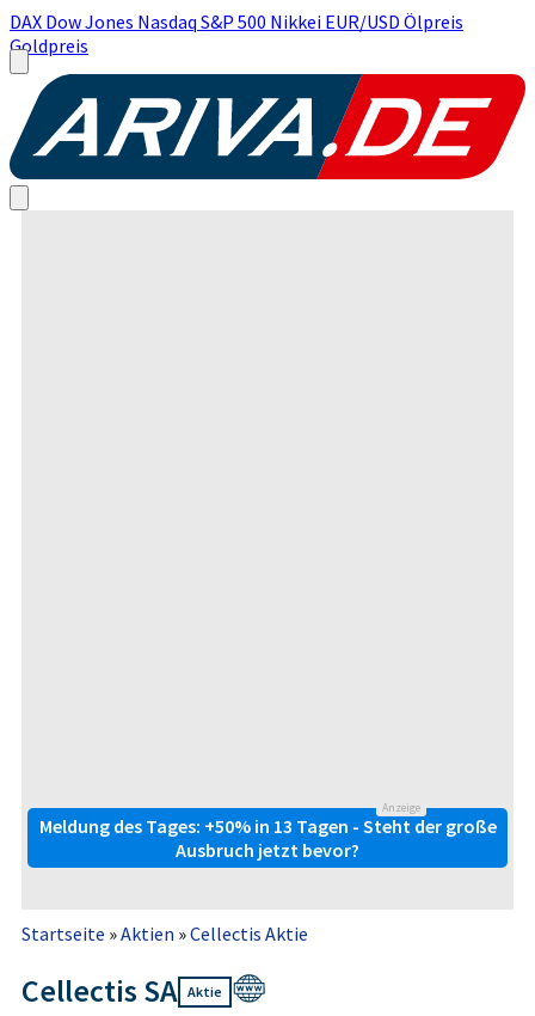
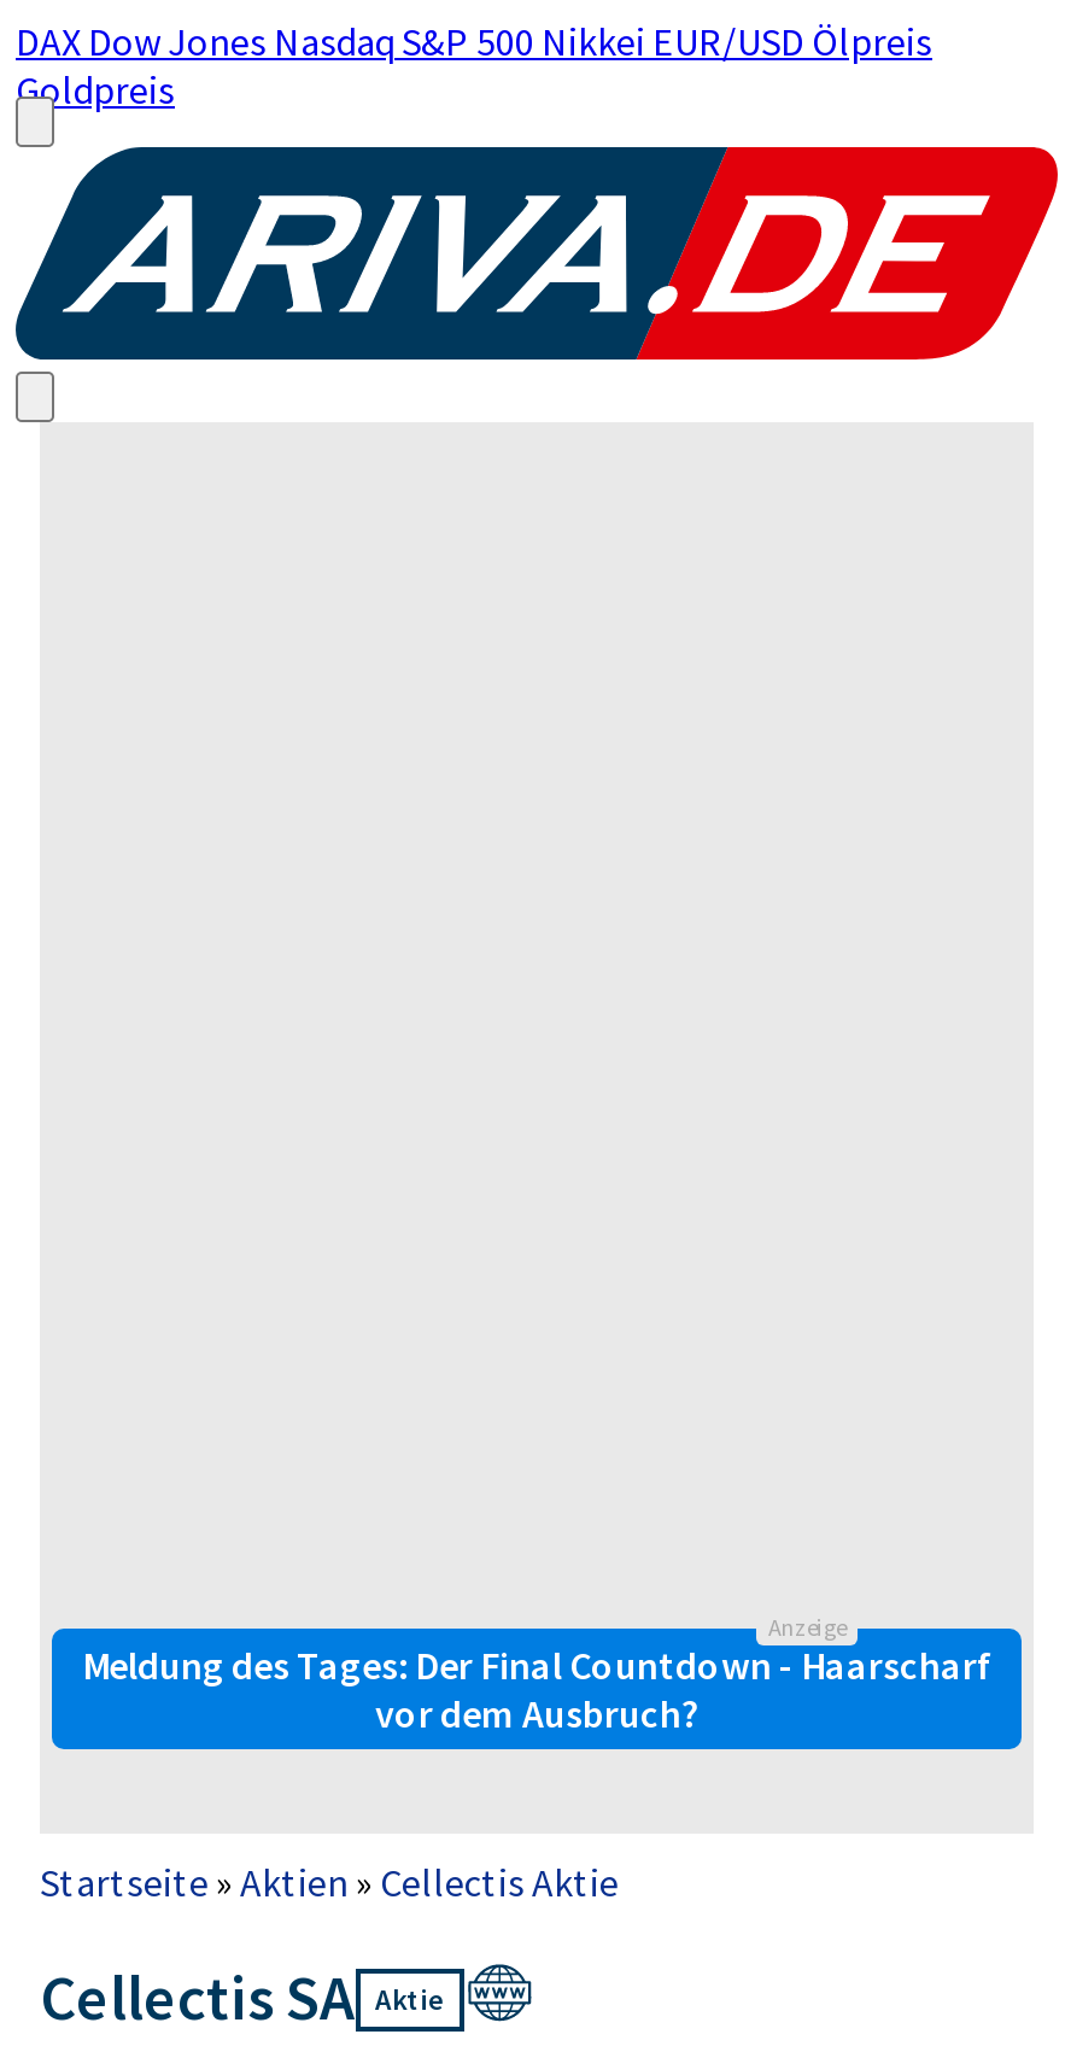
- Meldung des Tages: +50% in 13 Tagen - Steht der große
- Ausbruch jetzt bevor?
+ Meldung des Tages: Der Final Countdown - Haarscharf
+ vor dem Ausbruch?
